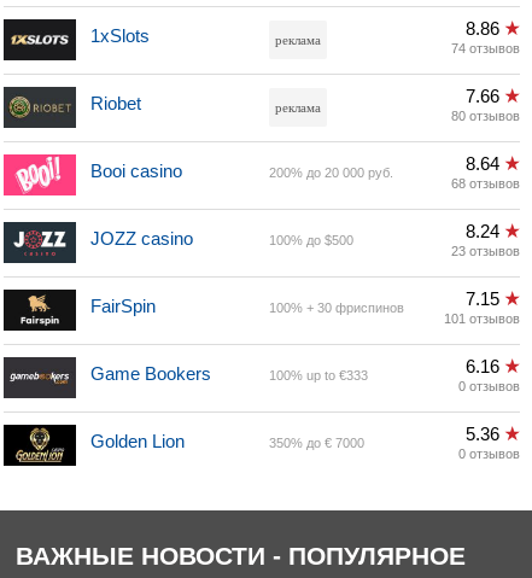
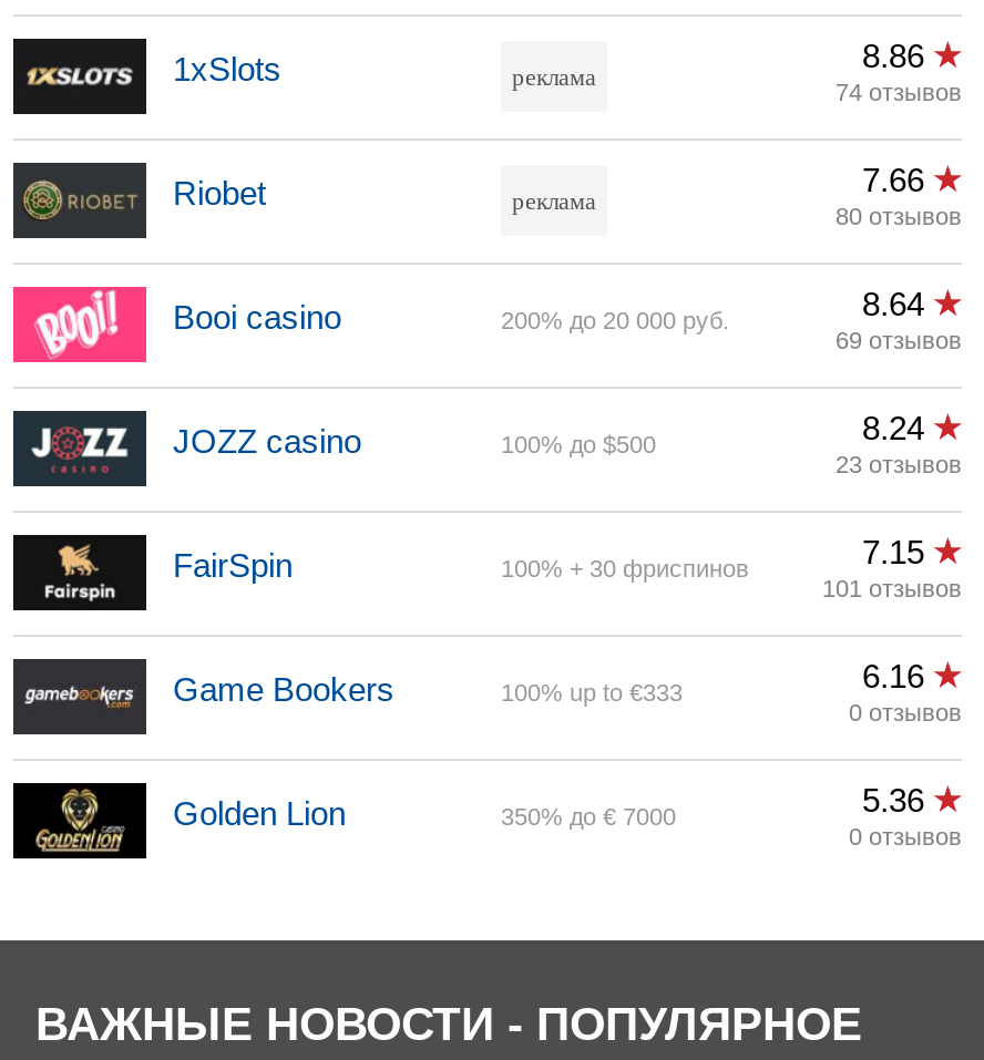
- 68 отзывов
+ 69 отзывов
